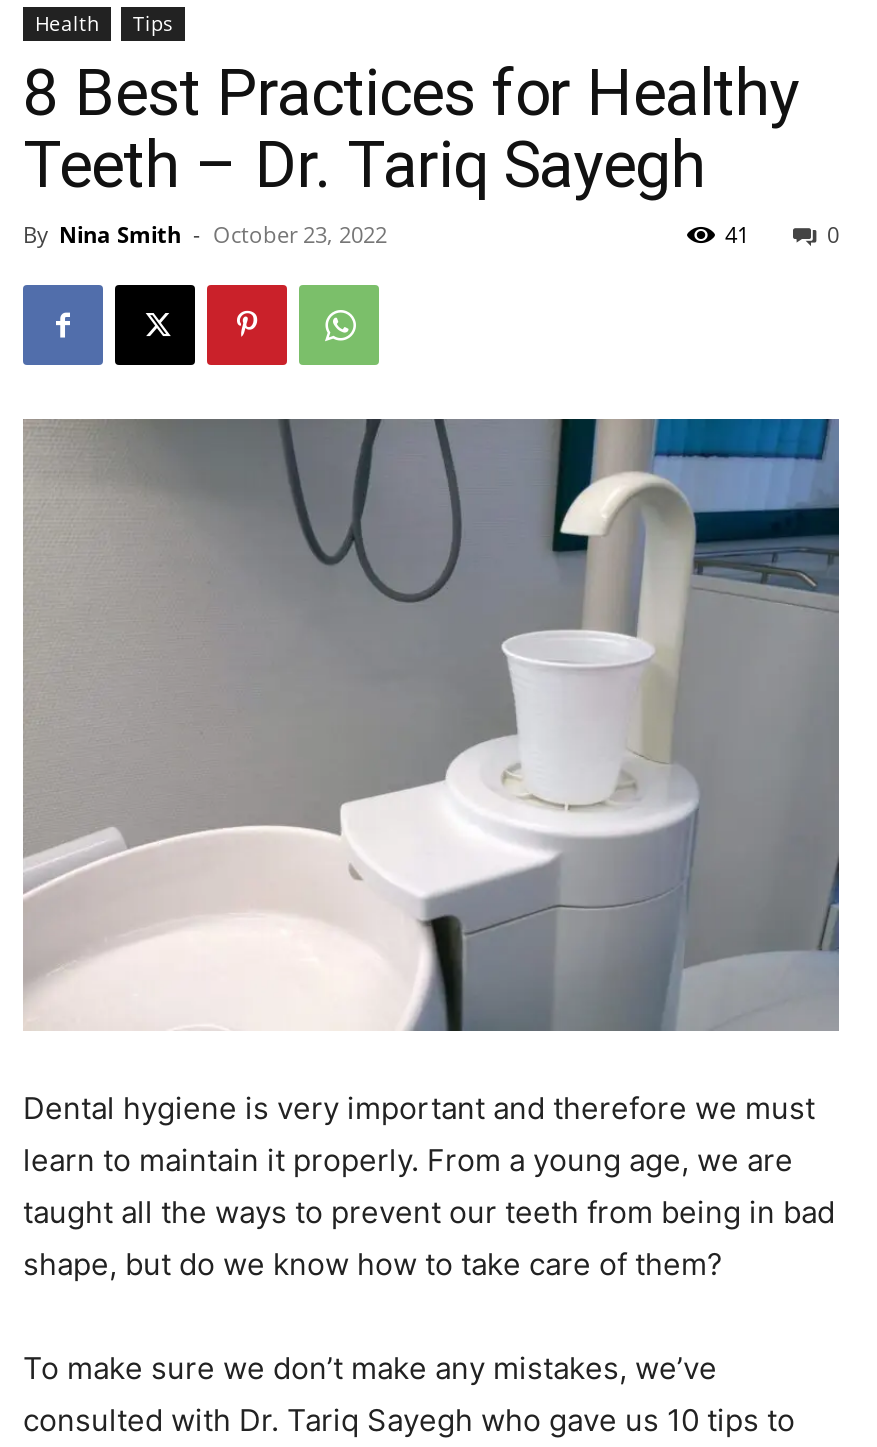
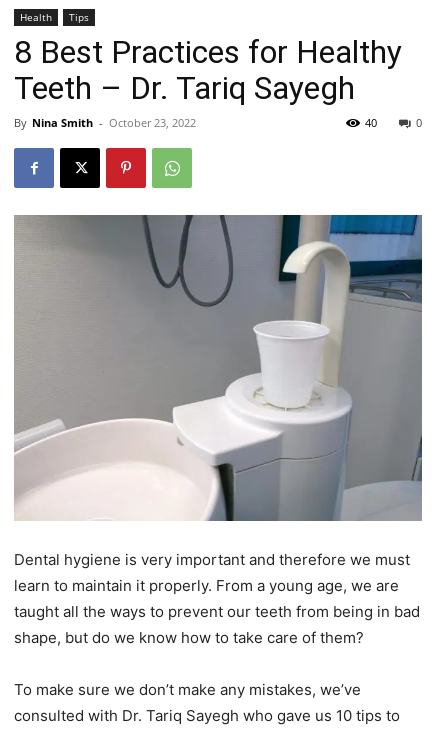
- 41
+ 40
